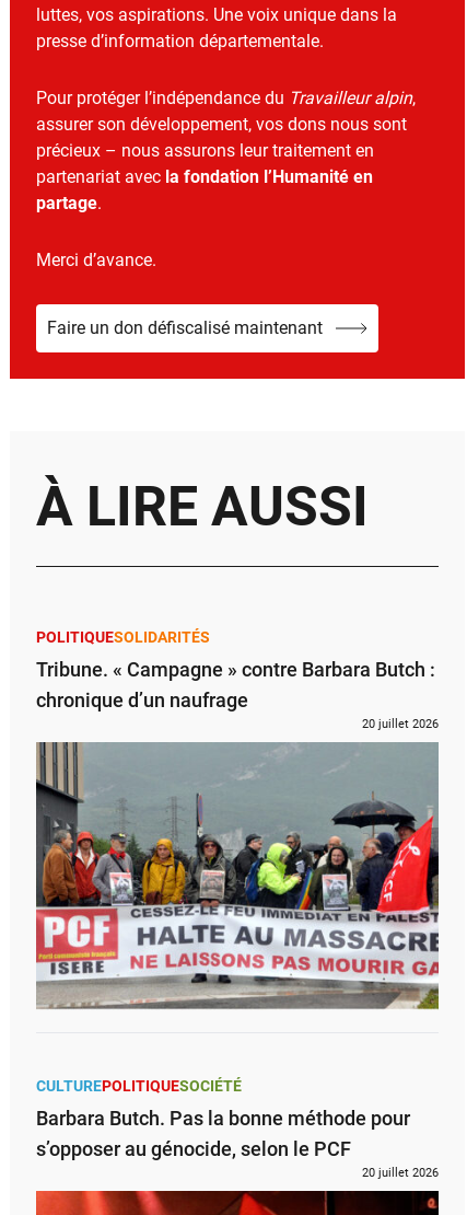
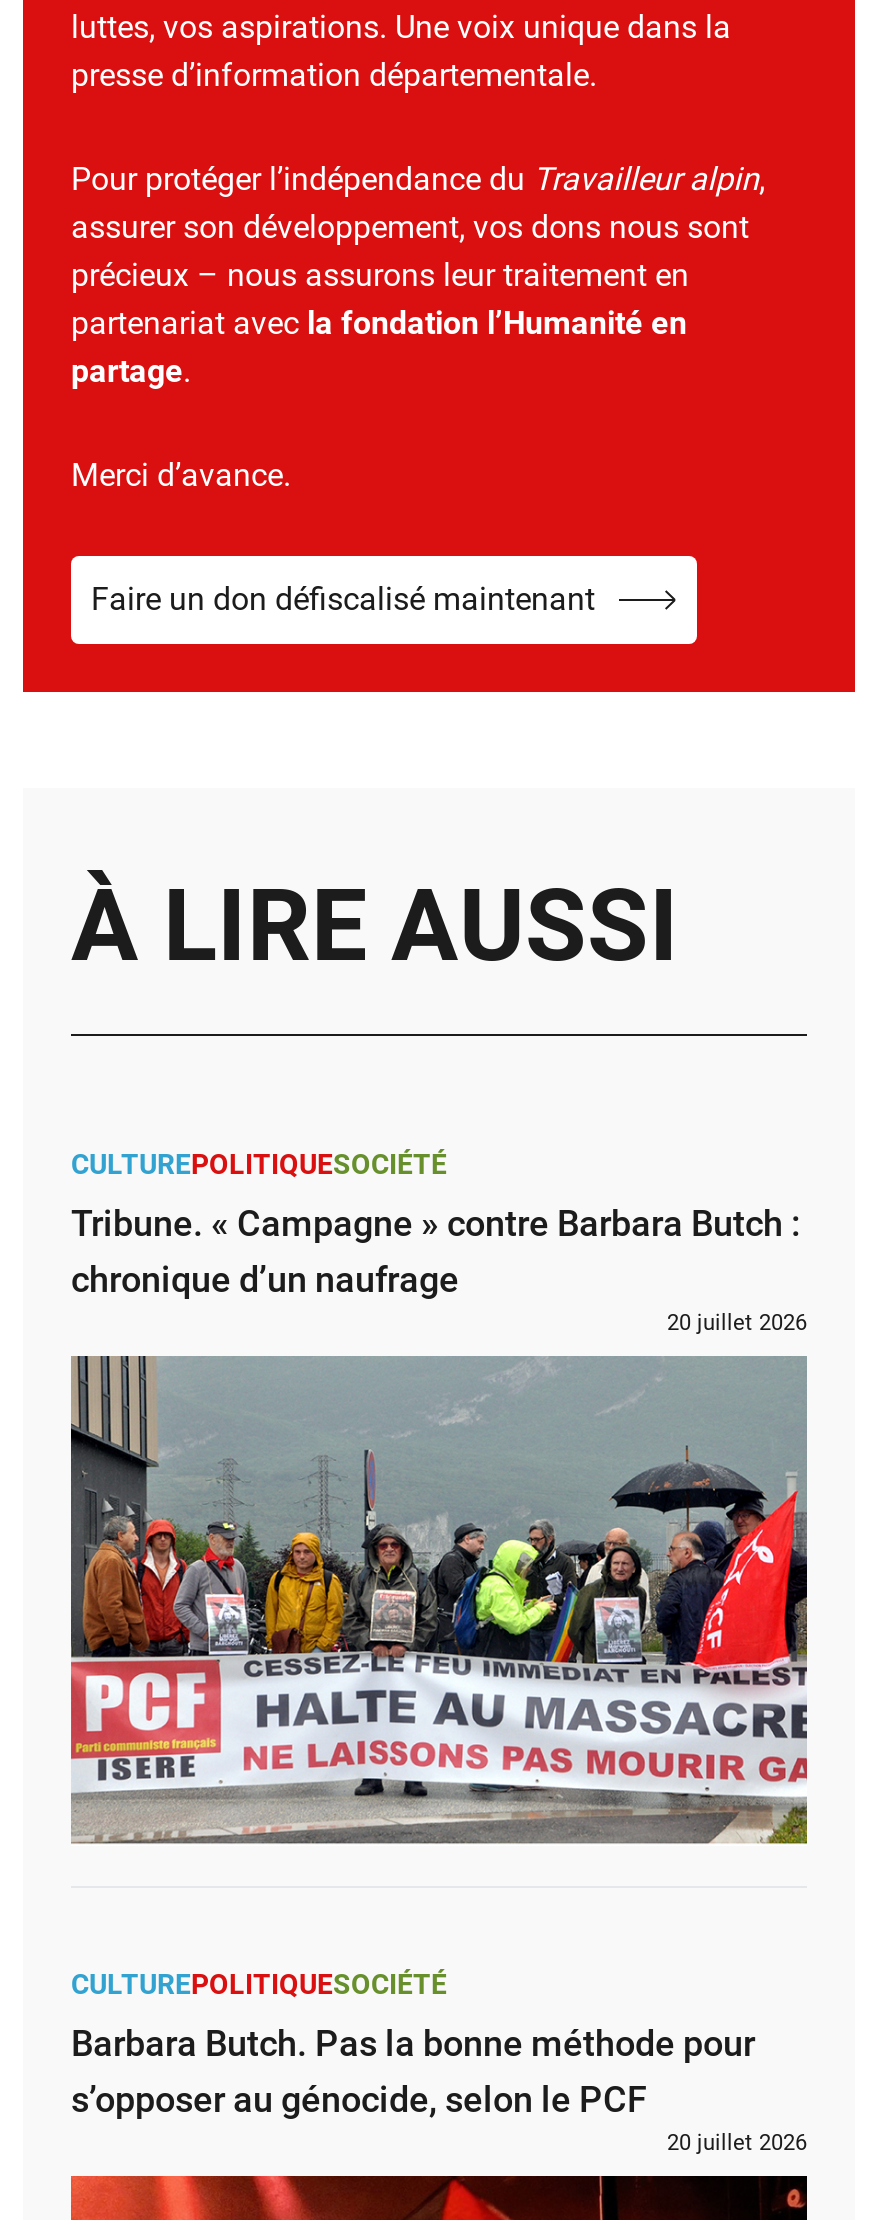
- POLITIQUESOLIDARITÉS
+ CULTUREPOLITIQUESOCIÉTÉ
